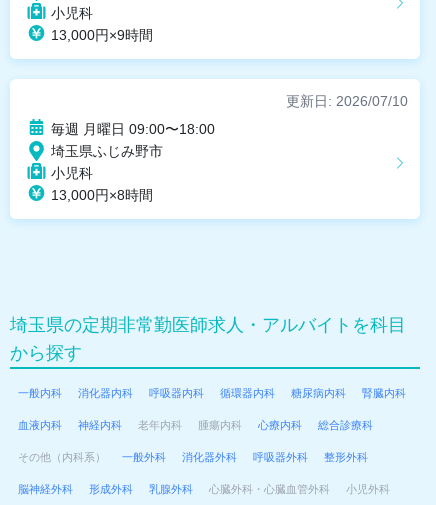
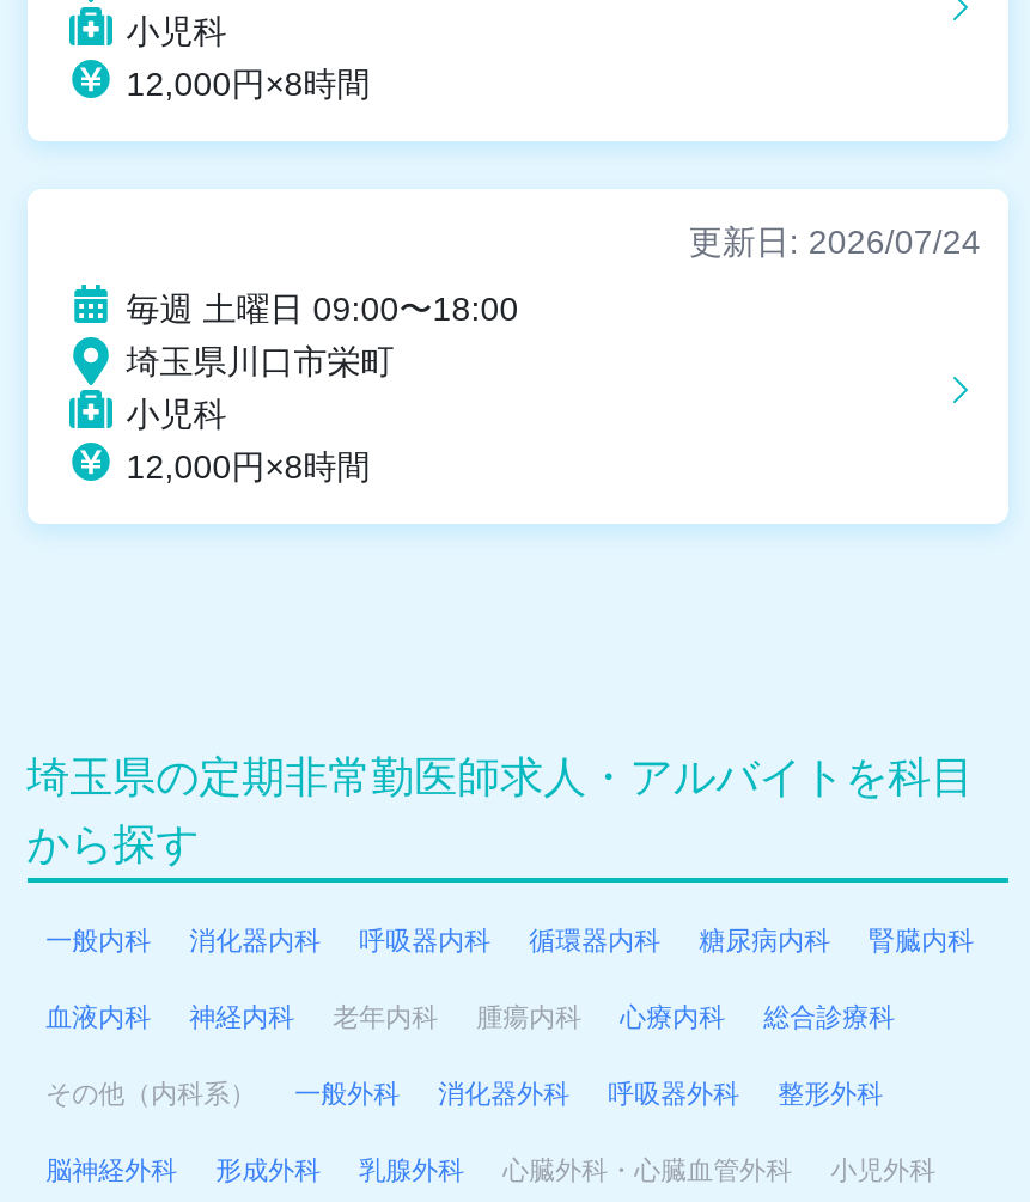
- 13,000円×9時間
+ 12,000円×8時間

- 更新日: 2026/07/10
+ 更新日: 2026/07/24

- 毎週 月曜日 09:00〜18:00
+ 毎週 土曜日 09:00〜18:00

- 埼玉県ふじみ野市
+ 埼玉県川口市栄町

- 13,000円×8時間
+ 12,000円×8時間
